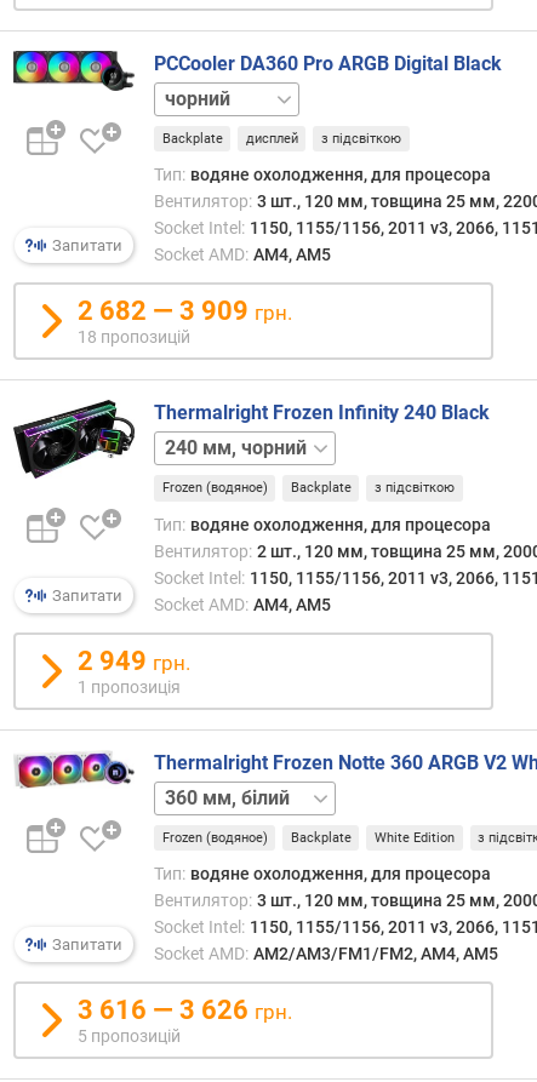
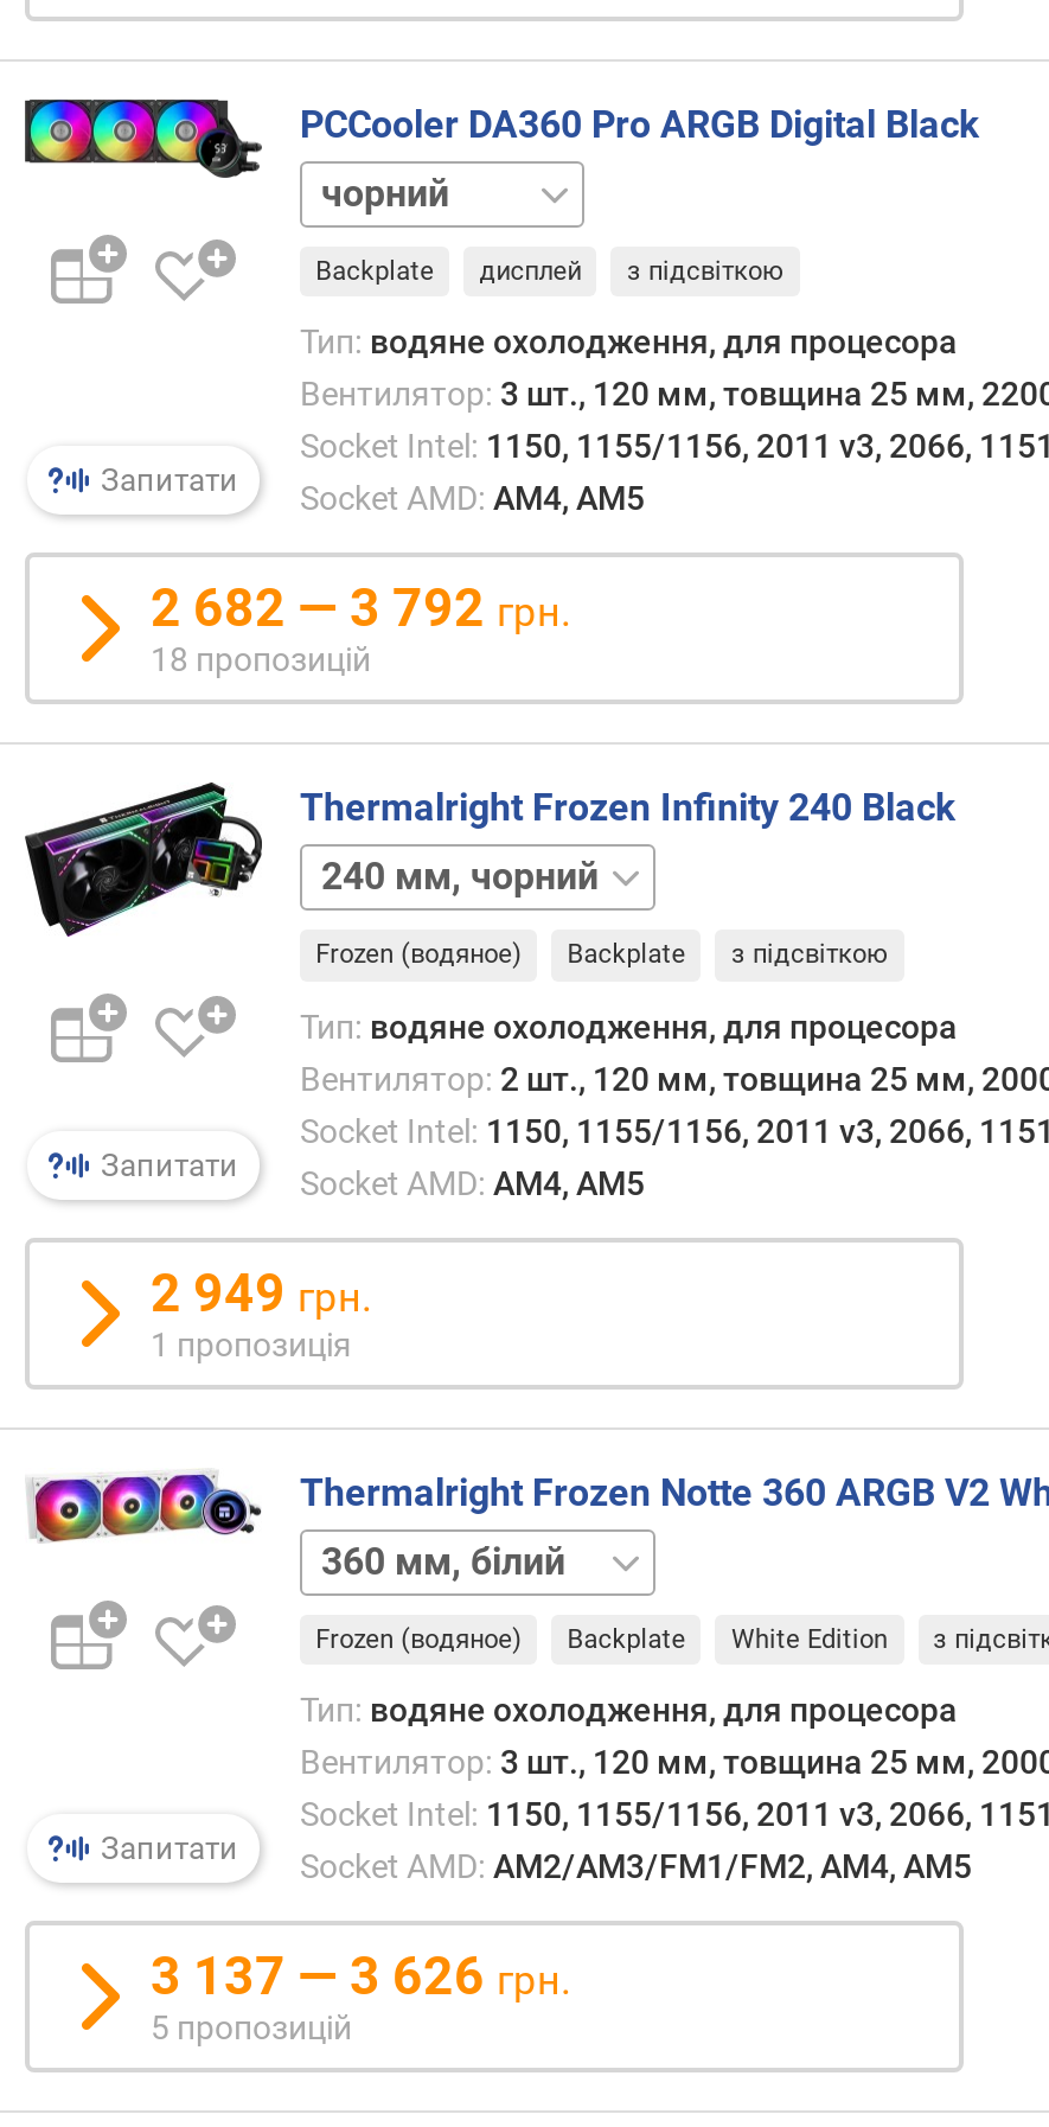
- 2 682 — 3 909 грн.
+ 2 682 — 3 792 грн.

- 3 616 — 3 626 грн.
+ 3 137 — 3 626 грн.
